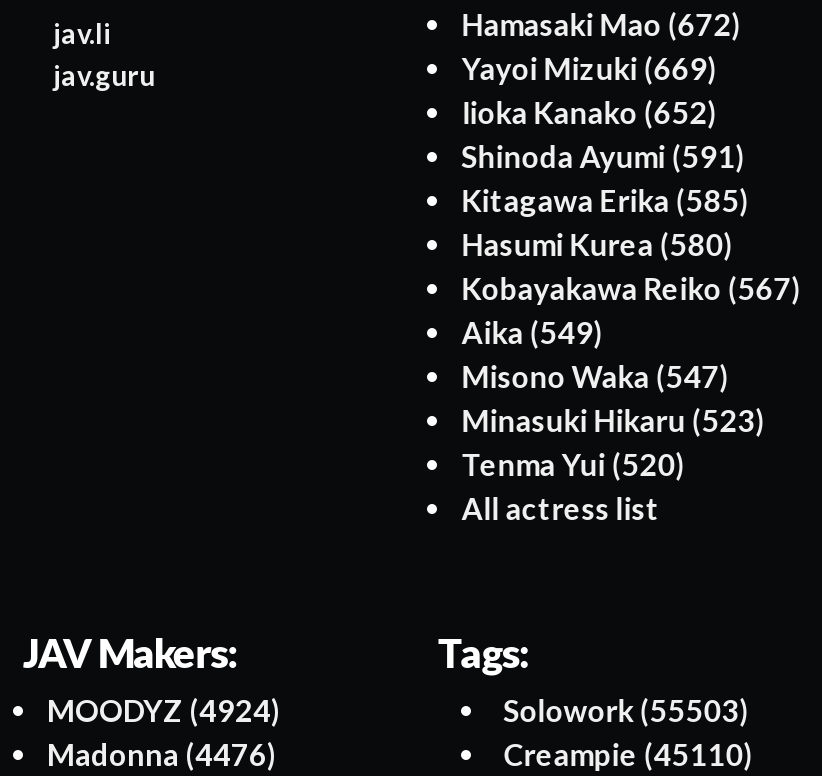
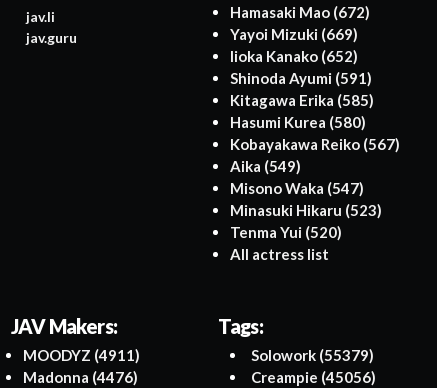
- MOODYZ (4924)
+ MOODYZ (4911)

- Solowork (55503)
+ Solowork (55379)

- Creampie (45110)
+ Creampie (45056)
